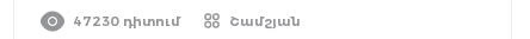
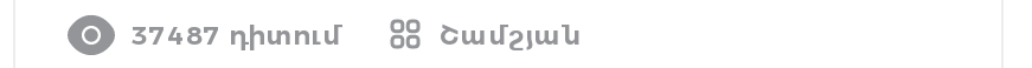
- 47230 դիտում
+ 37487 դիտում
